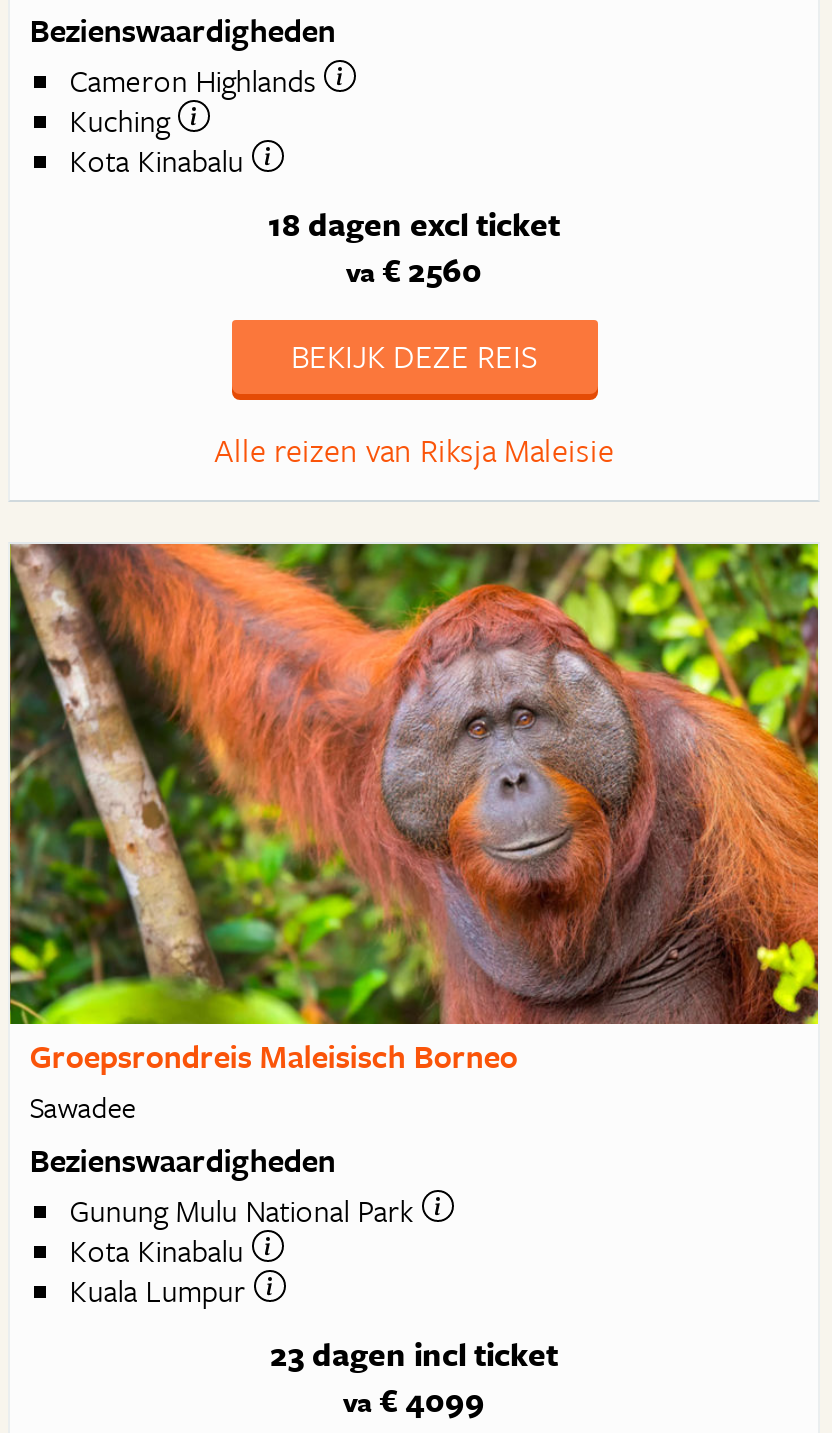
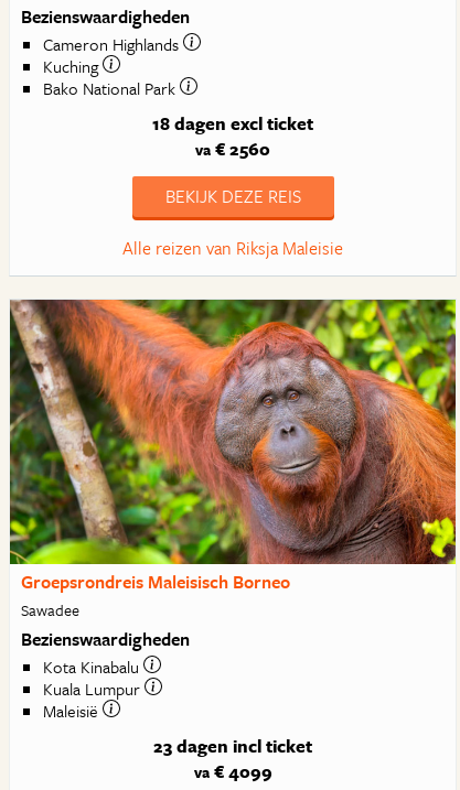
- Kota Kinabalu
+ Bako National Park

- Gunung Mulu National Park

moved up: Kota Kinabalu | Kuala Lumpur

+ Maleisië
